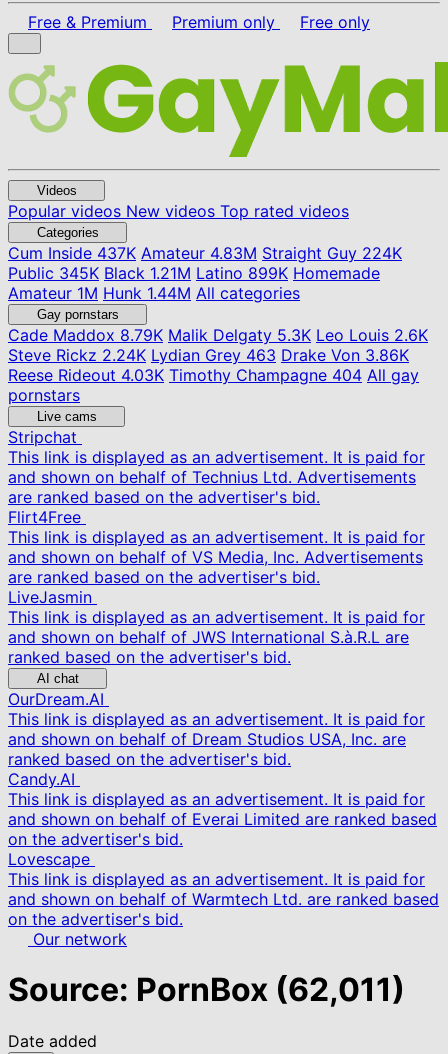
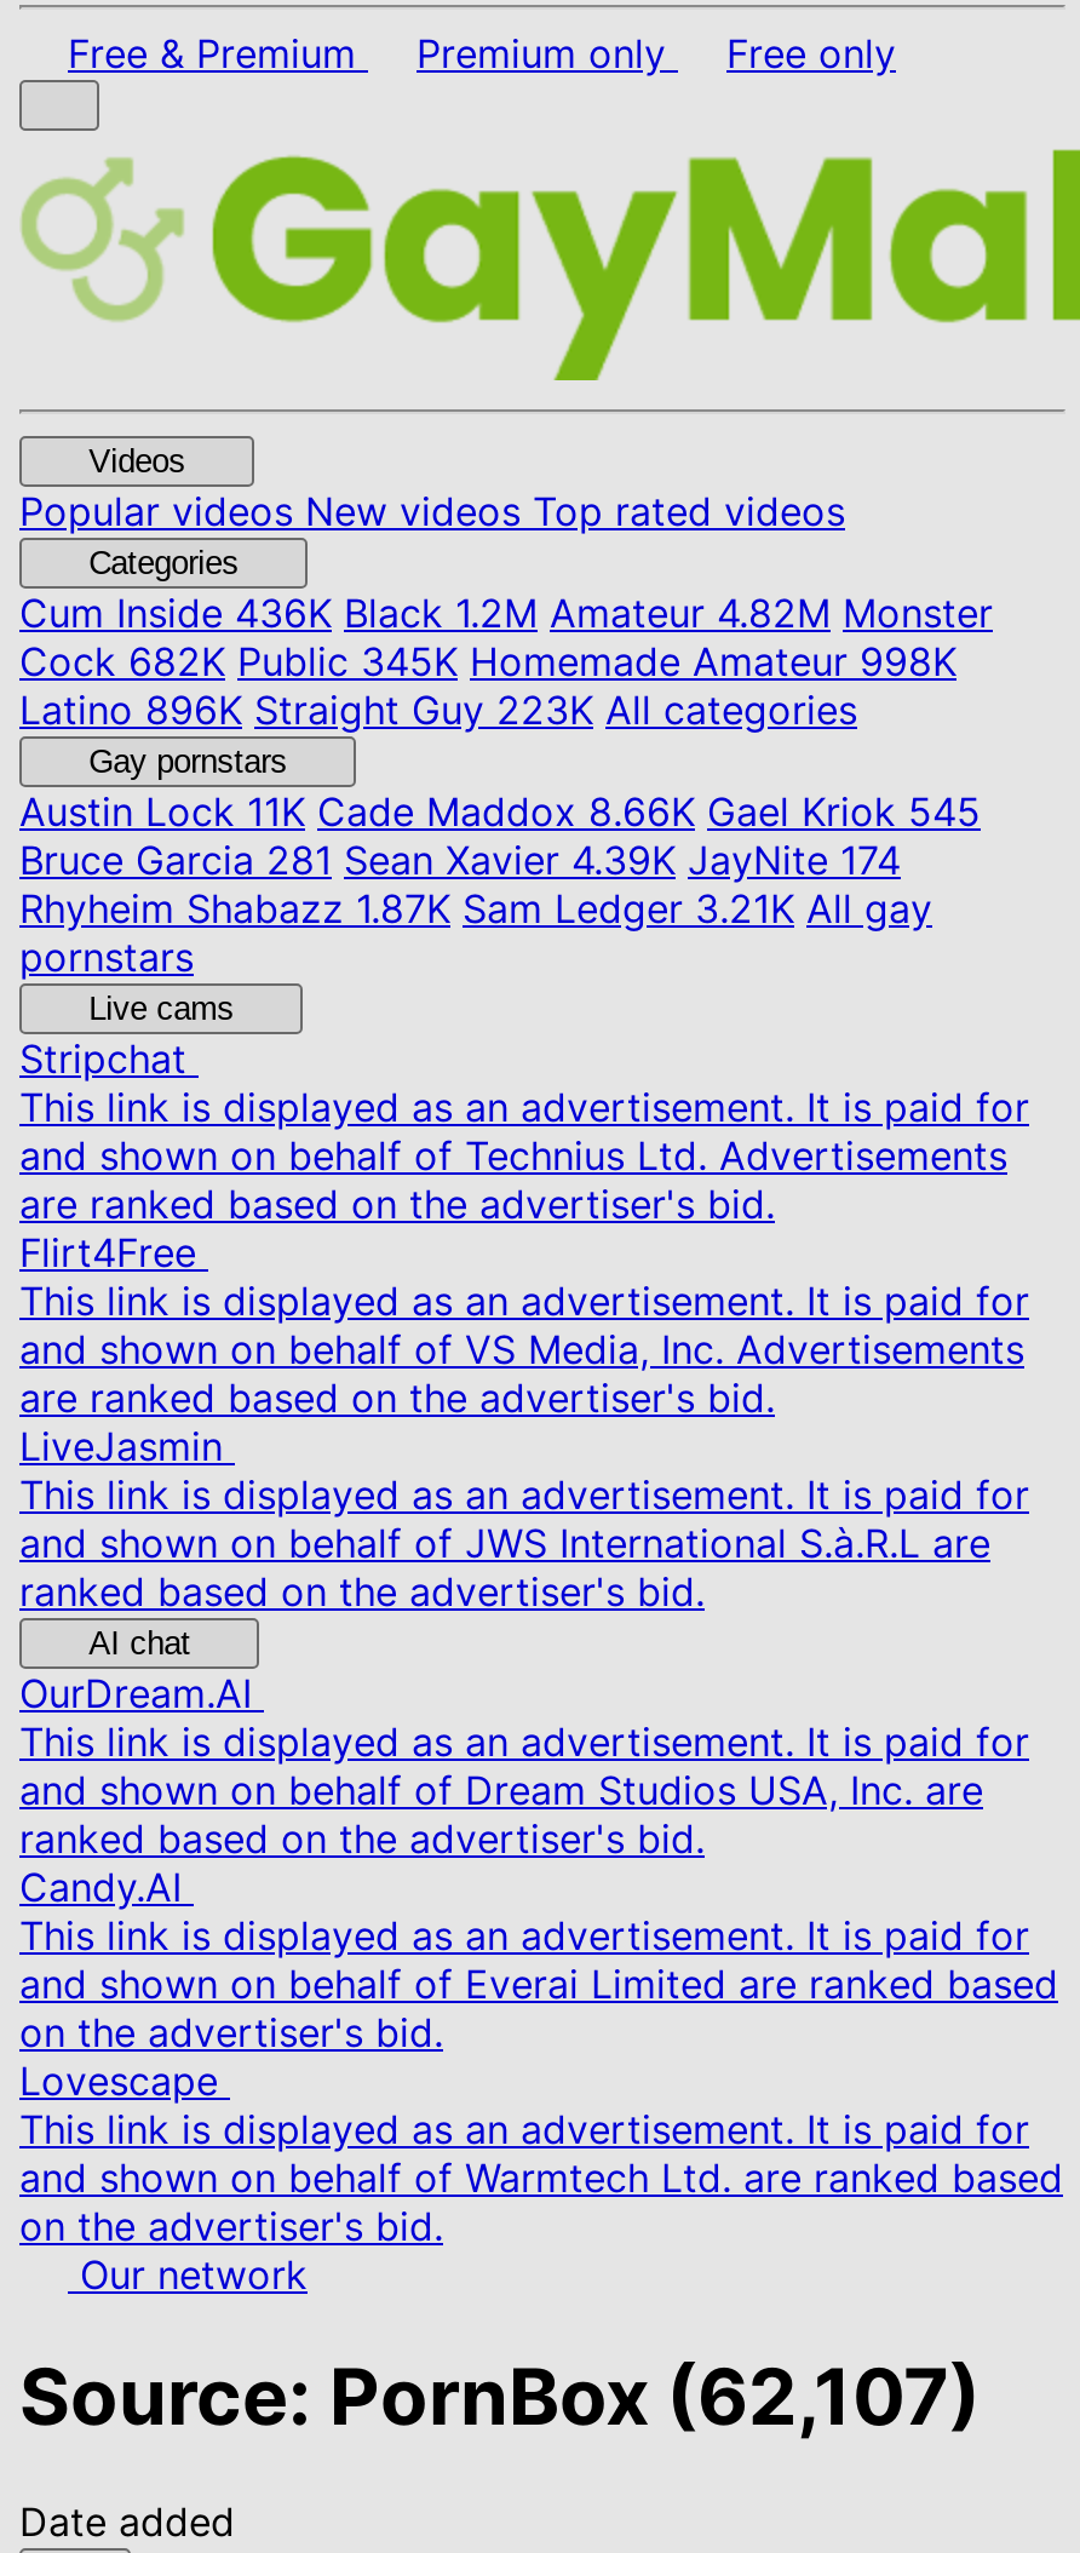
- Cum Inside437K Amateur 4.83M Straight Guy 224K
- Public 345K Black 1.21M Latino 899K Homemade
- Amateur 1M Hunk 1.44M All categories
+ Cum Inside436K Black 1.2M Amateur 4.82M Monster
+ Cock 682K Public 345K Homemade Amateur 998K
+ Latino 896K Straight Guy 223K All categories

- Cade Maddox8.79K Malik Delgaty 5.3K Leo Louis 2.6K
- Steve Rickz 2.24K Lydian Grey 463 Drake Von 3.86K
- Reese Rideout 4.03K Timothy Champagne 404 All gay
+ Austin Lock11K Cade Maddox 8.66K Gael Kriok 545
+ Bruce Garcia 281 Sean Xavier 4.39K JayNite 174
+ Rhyheim Shabazz 1.87K Sam Ledger 3.21K All gay

- Source: PornBox (62,011)
+ Source: PornBox (62,107)
